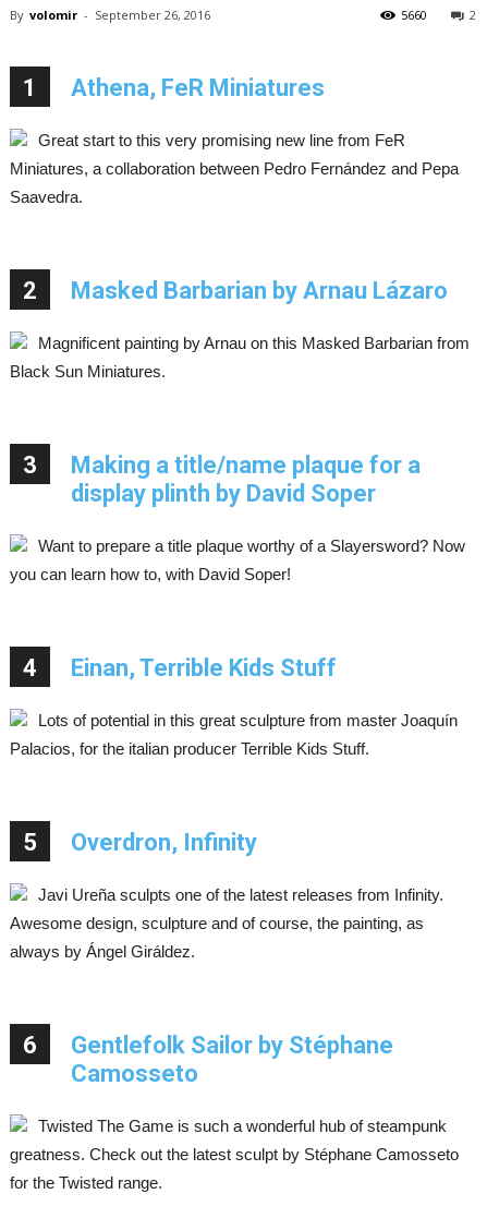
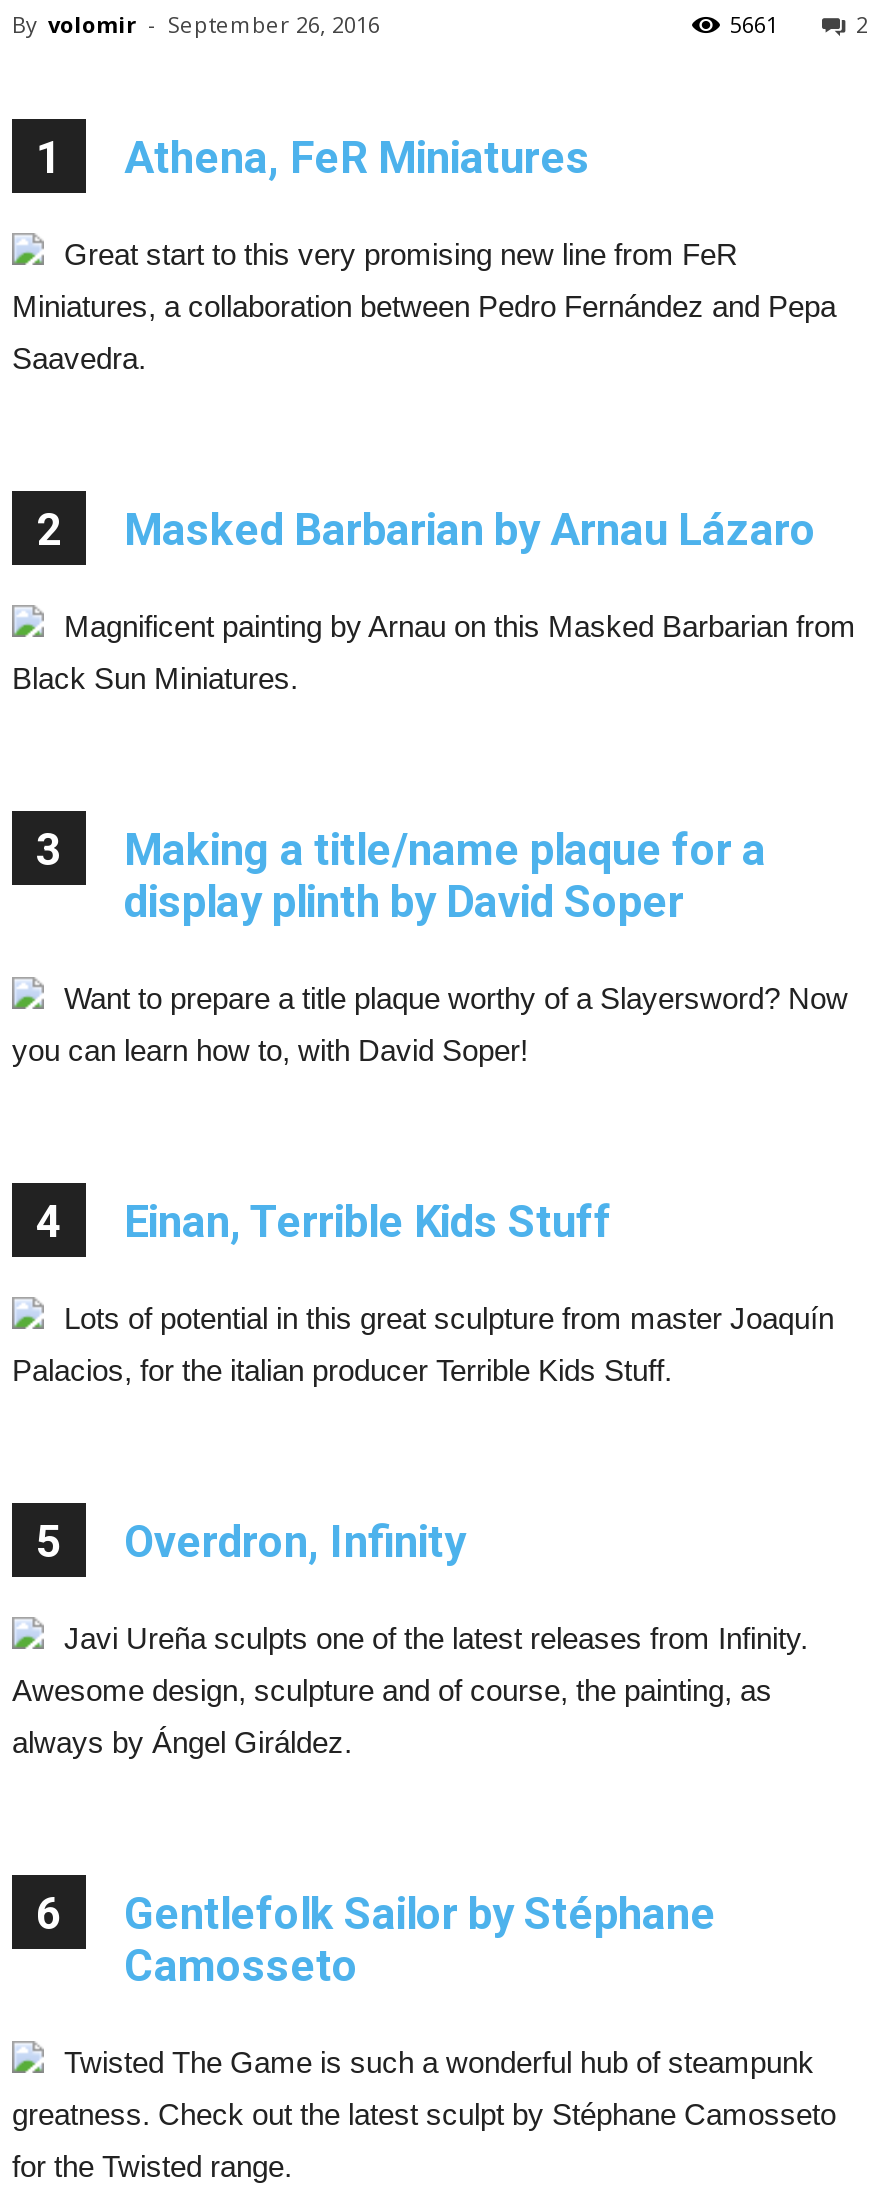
- 5660
+ 5661
